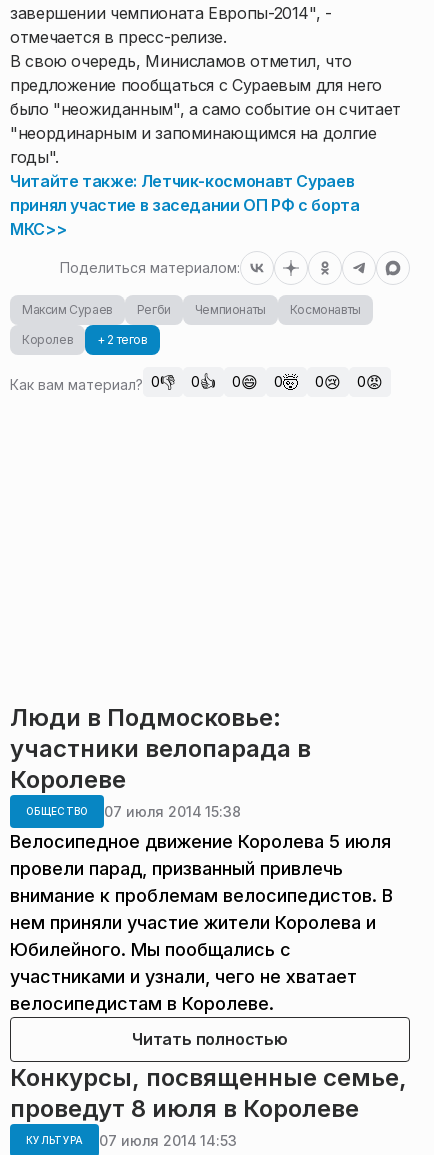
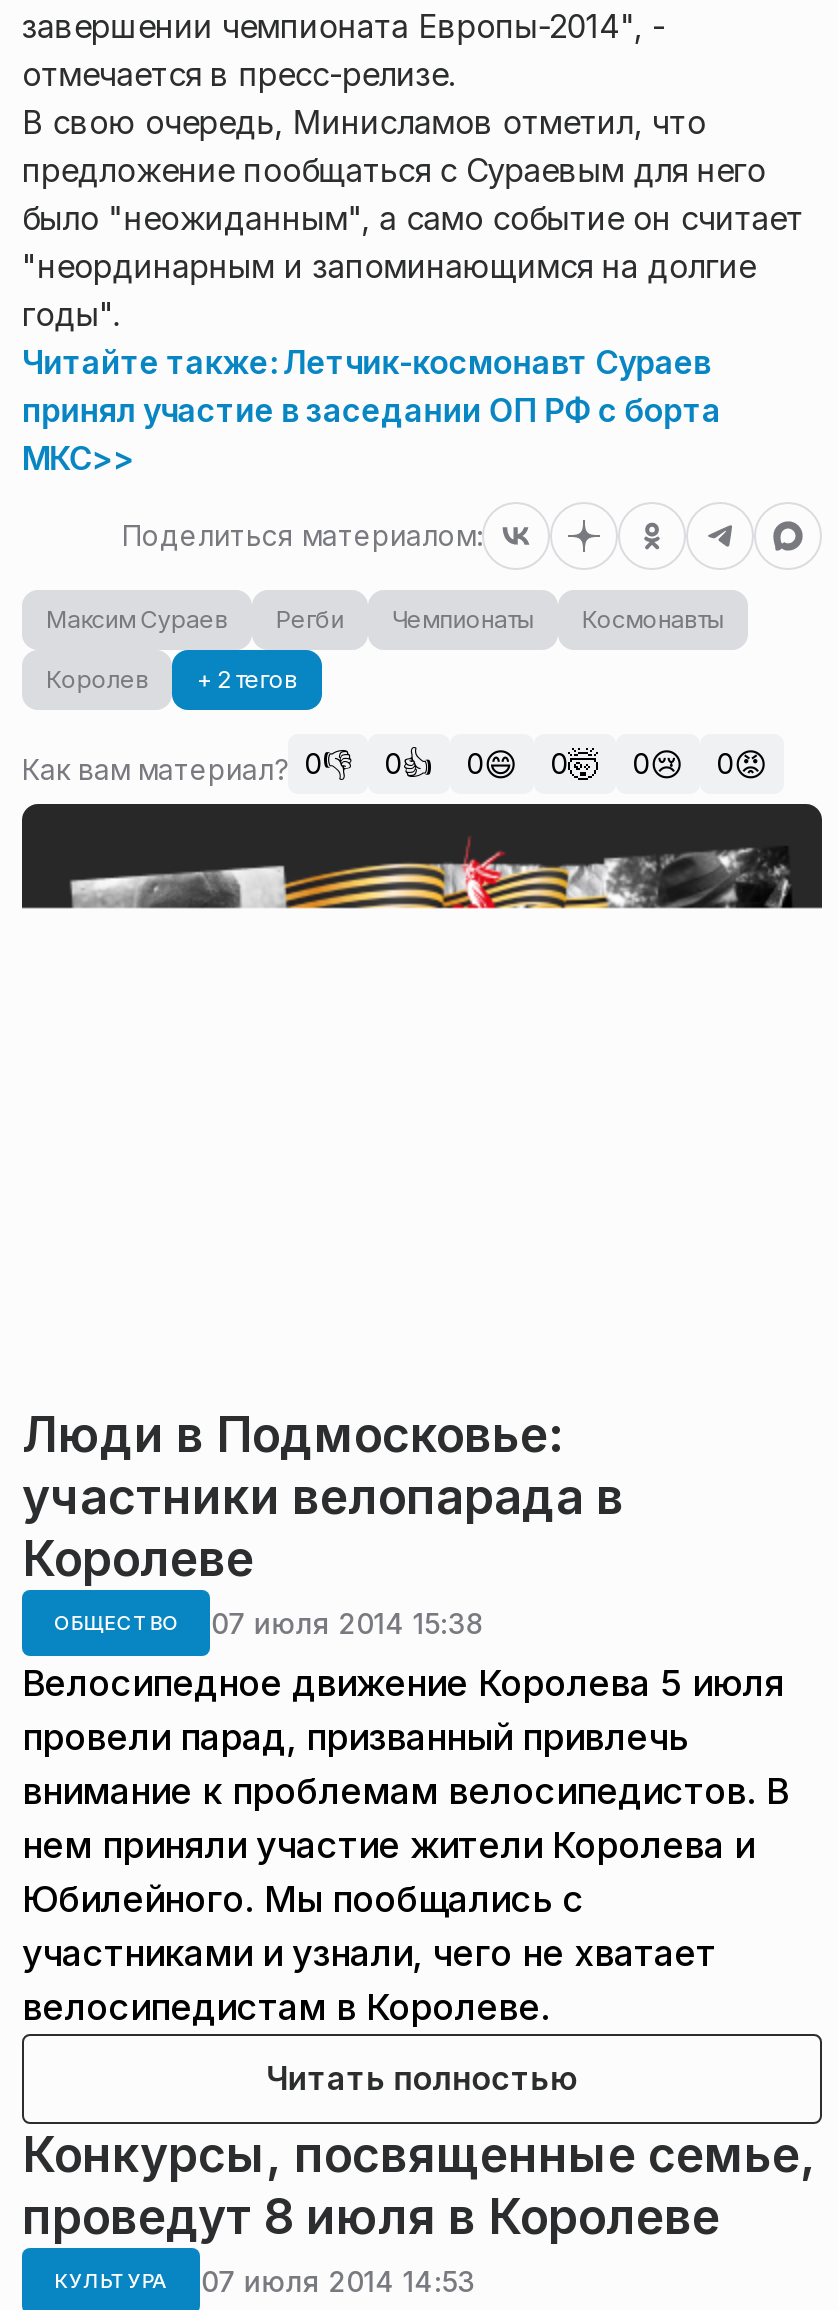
+ [image]
